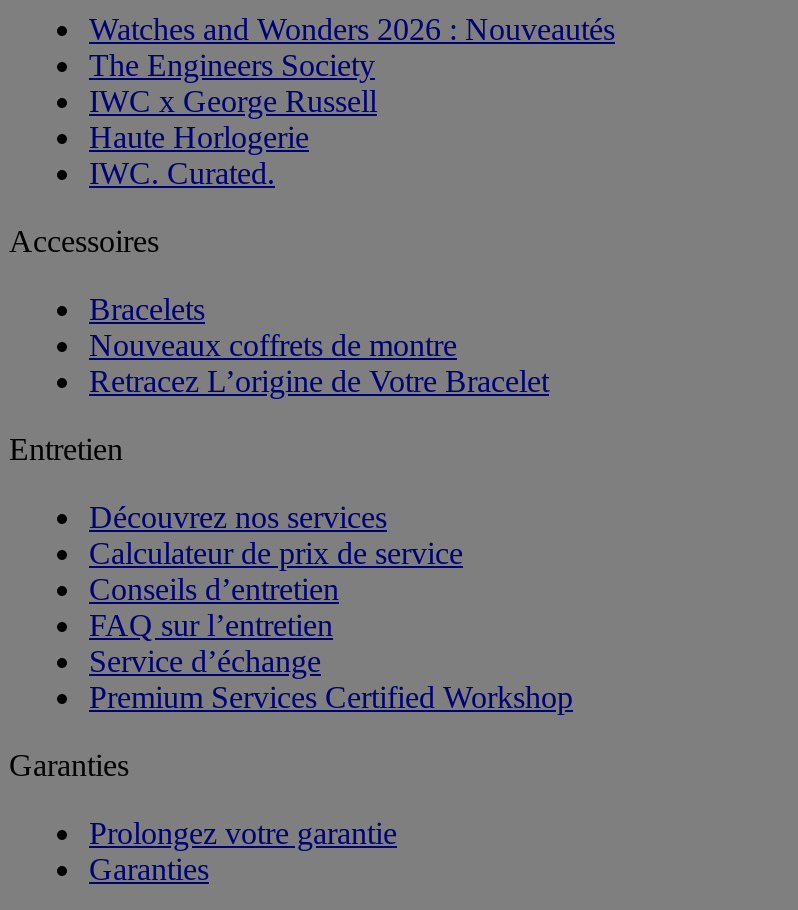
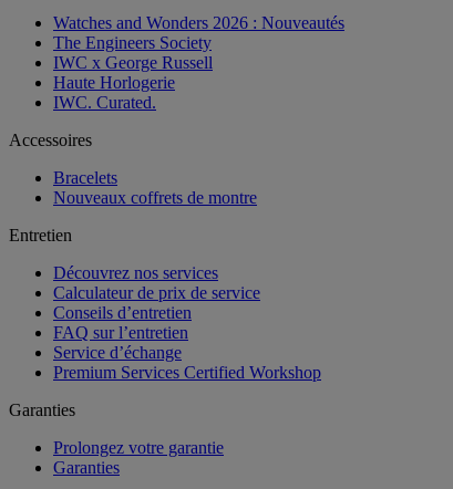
- Retracez L’origine de Votre Bracelet
